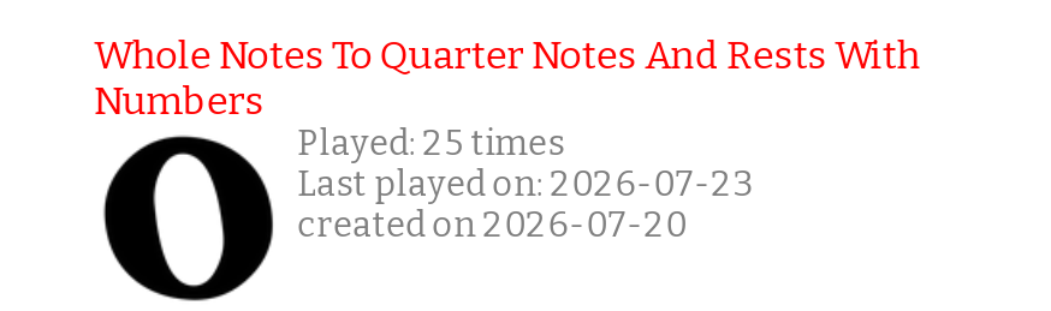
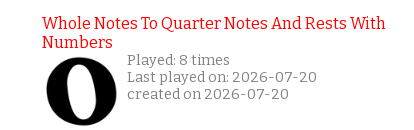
- Played: 25 times
+ Played: 8 times

- Last played on: 2026-07-23
+ Last played on: 2026-07-20
